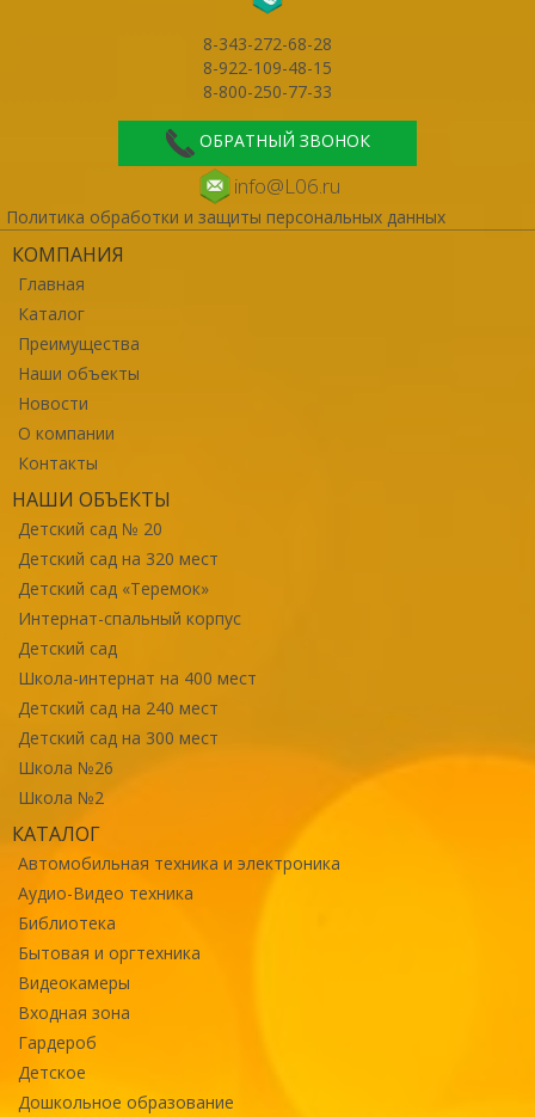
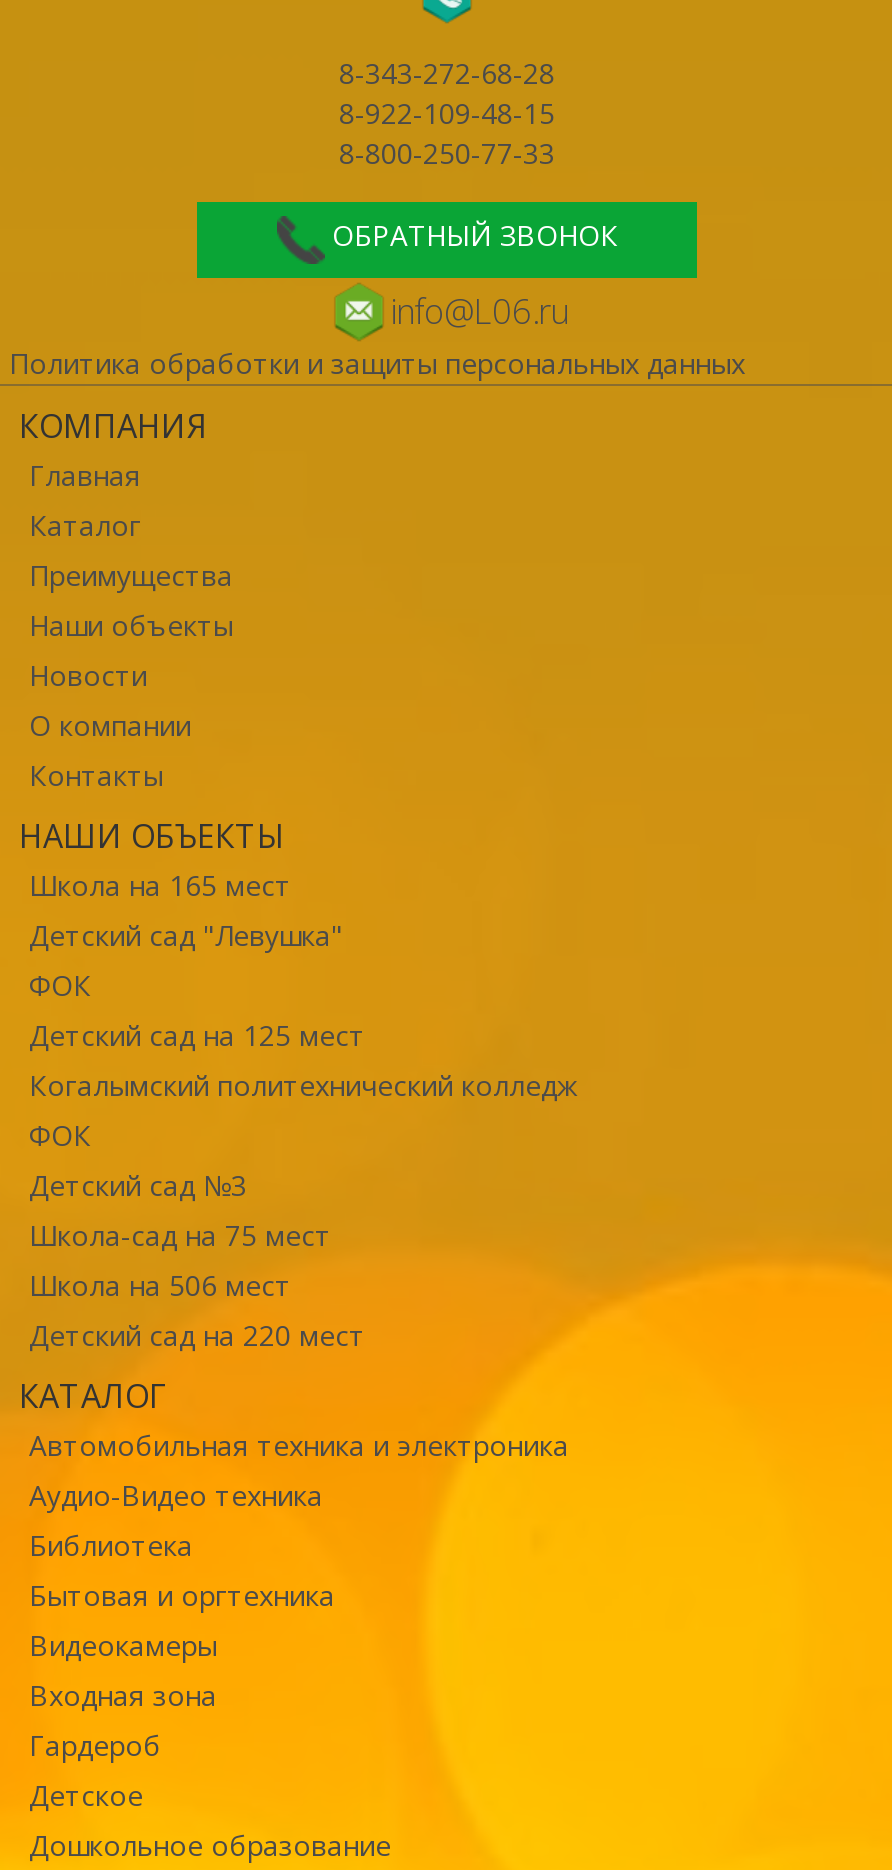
- Детский сад № 20
- Детский сад на 320 мест
- Детский сад «Теремок»
- Интернат-спальный корпус
- Детский сад
- Школа-интернат на 400 мест
- Детский сад на 240 мест
- Детский сад на 300 мест
- Школа №26
- Школа №2
+ Школа на 165 мест
+ Детский сад "Левушка"
+ ФОК
+ Детский сад на 125 мест
+ Когалымский политехнический колледж
+ ФОК
+ Детский сад №3
+ Школа-сад на 75 мест
+ Школа на 506 мест
+ Детский сад на 220 мест
